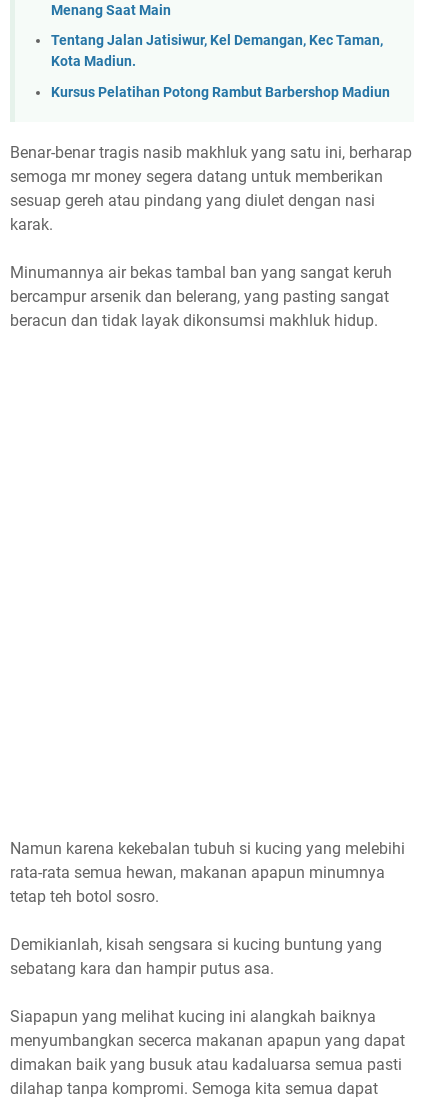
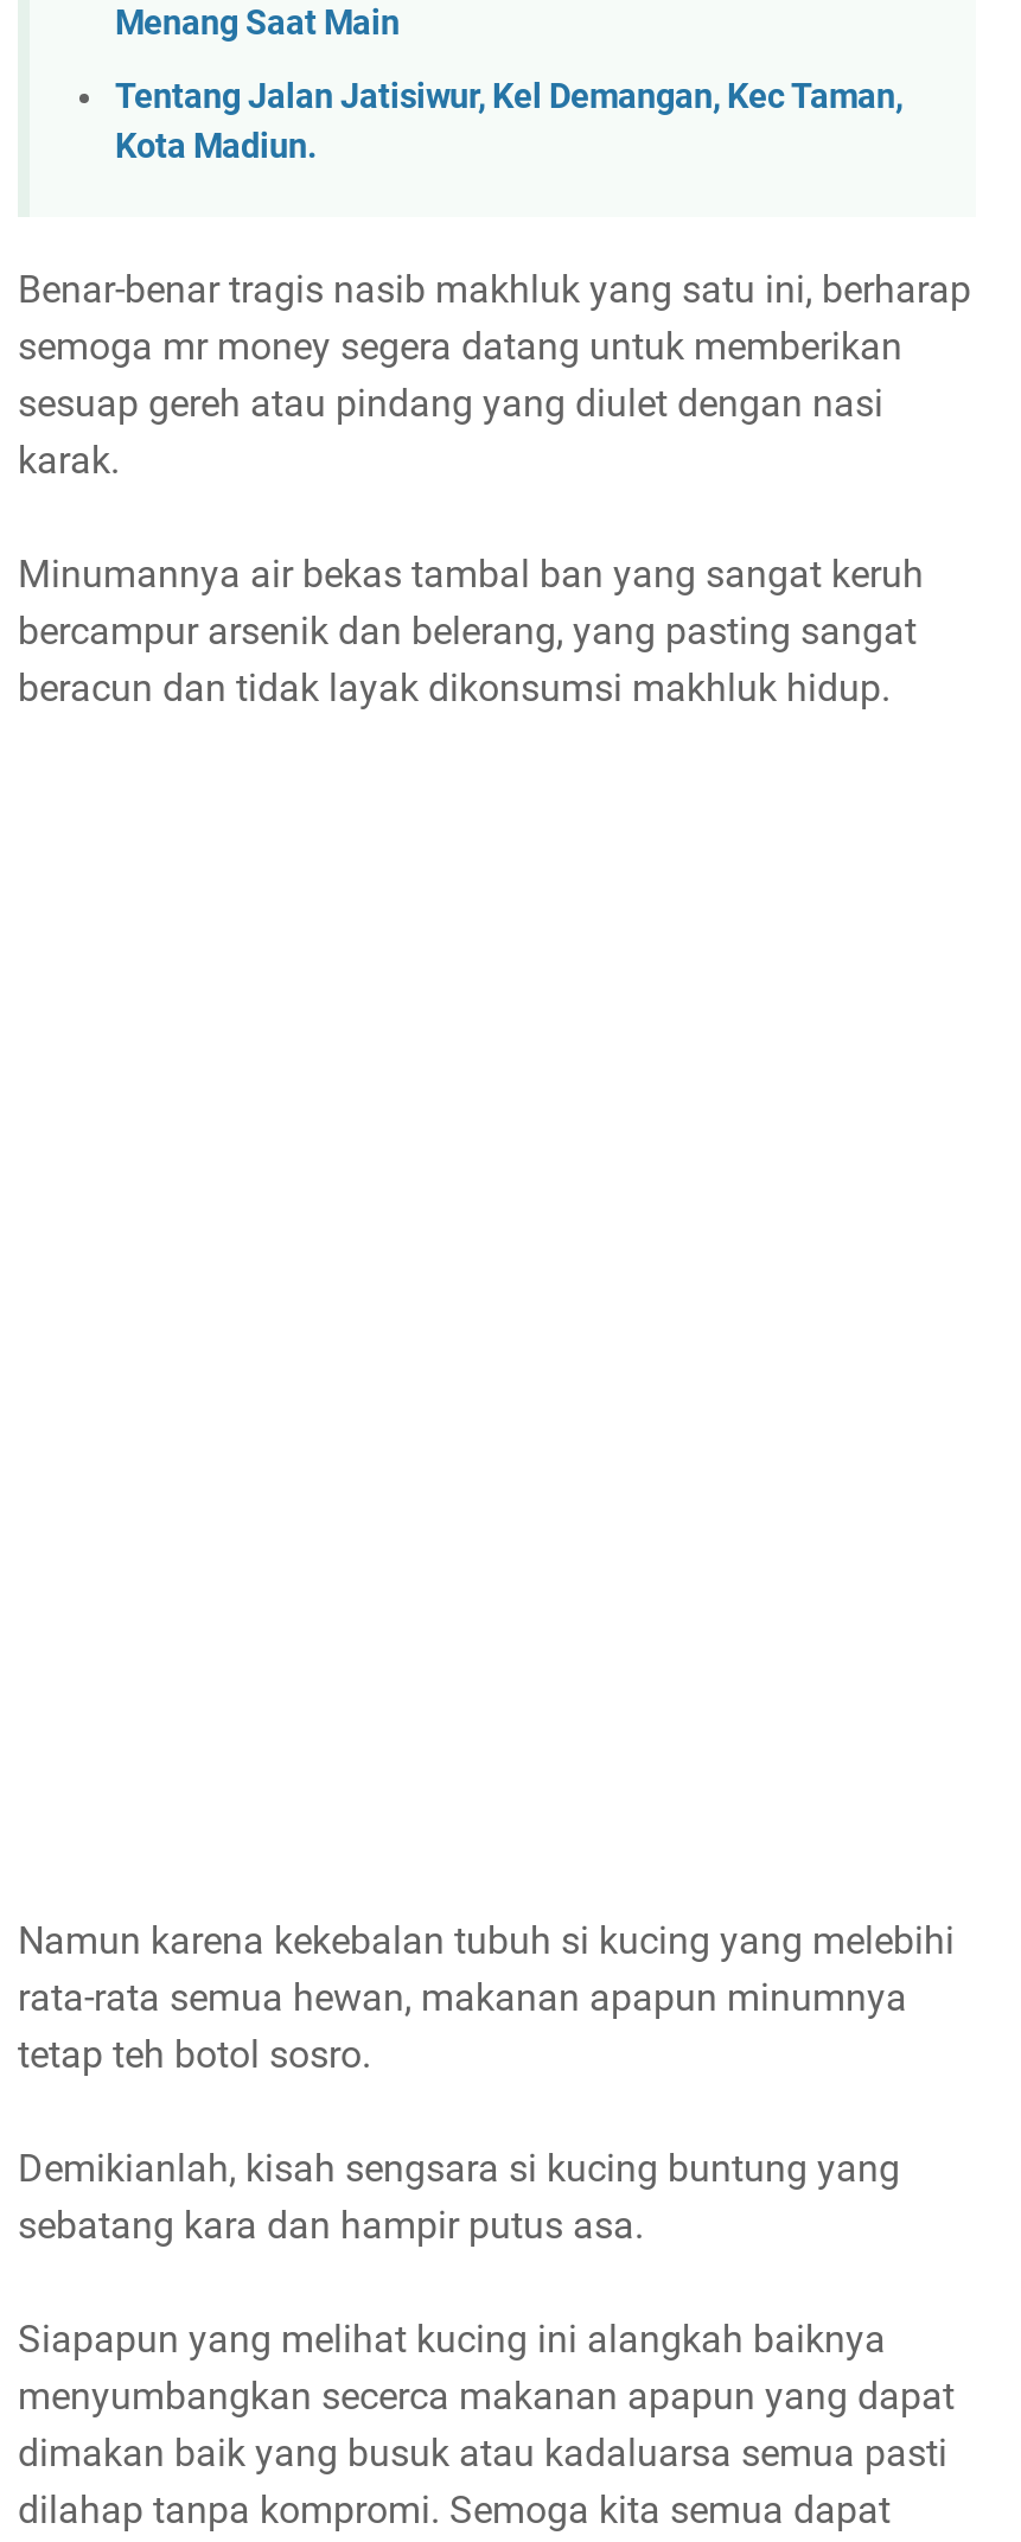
- Kursus Pelatihan Potong Rambut Barbershop Madiun
